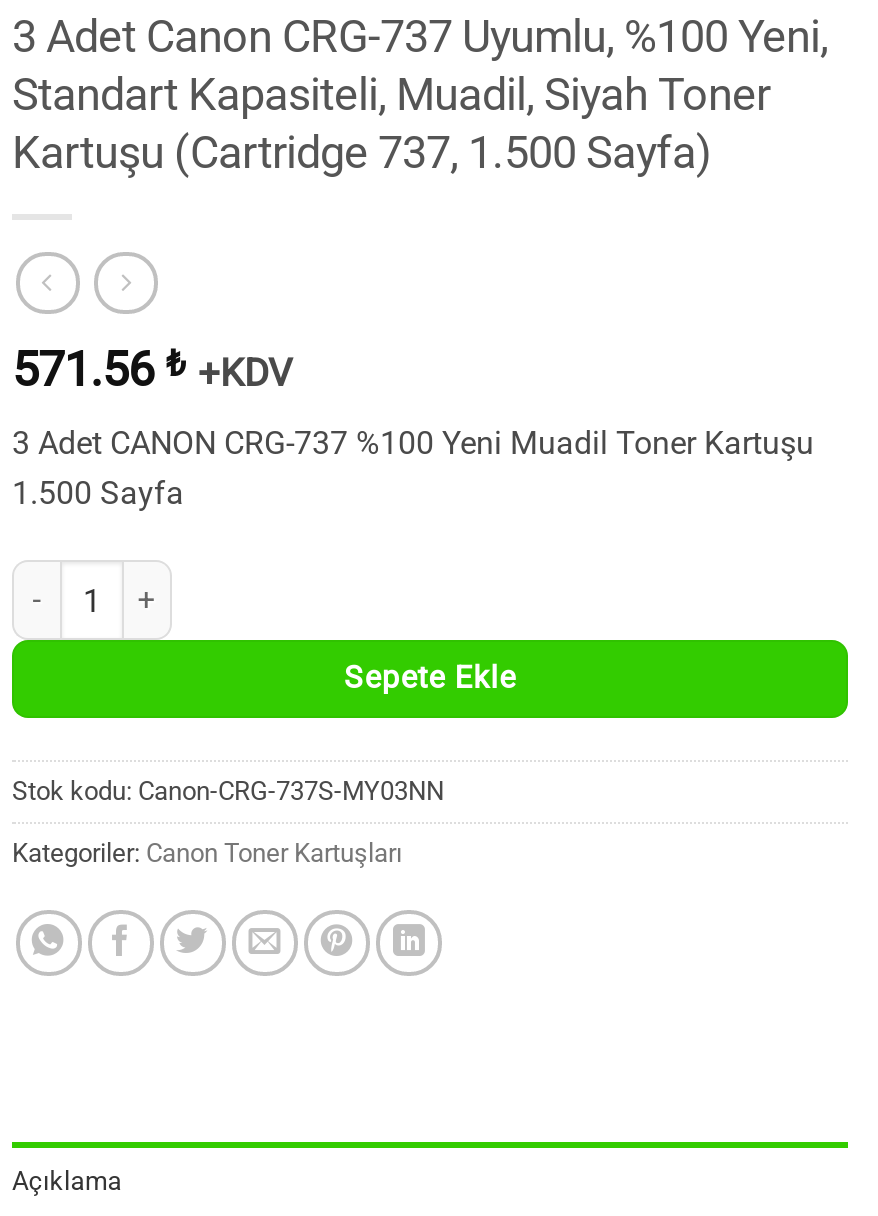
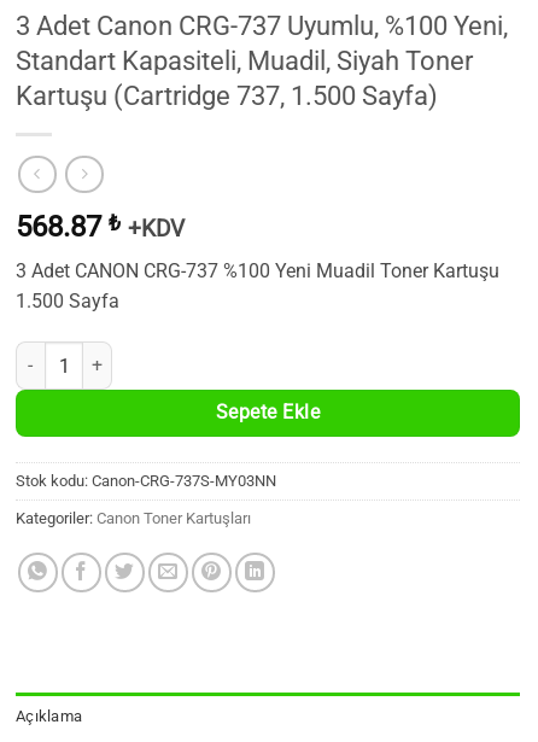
- 571.56 ₺ +KDV
+ 568.87 ₺ +KDV
